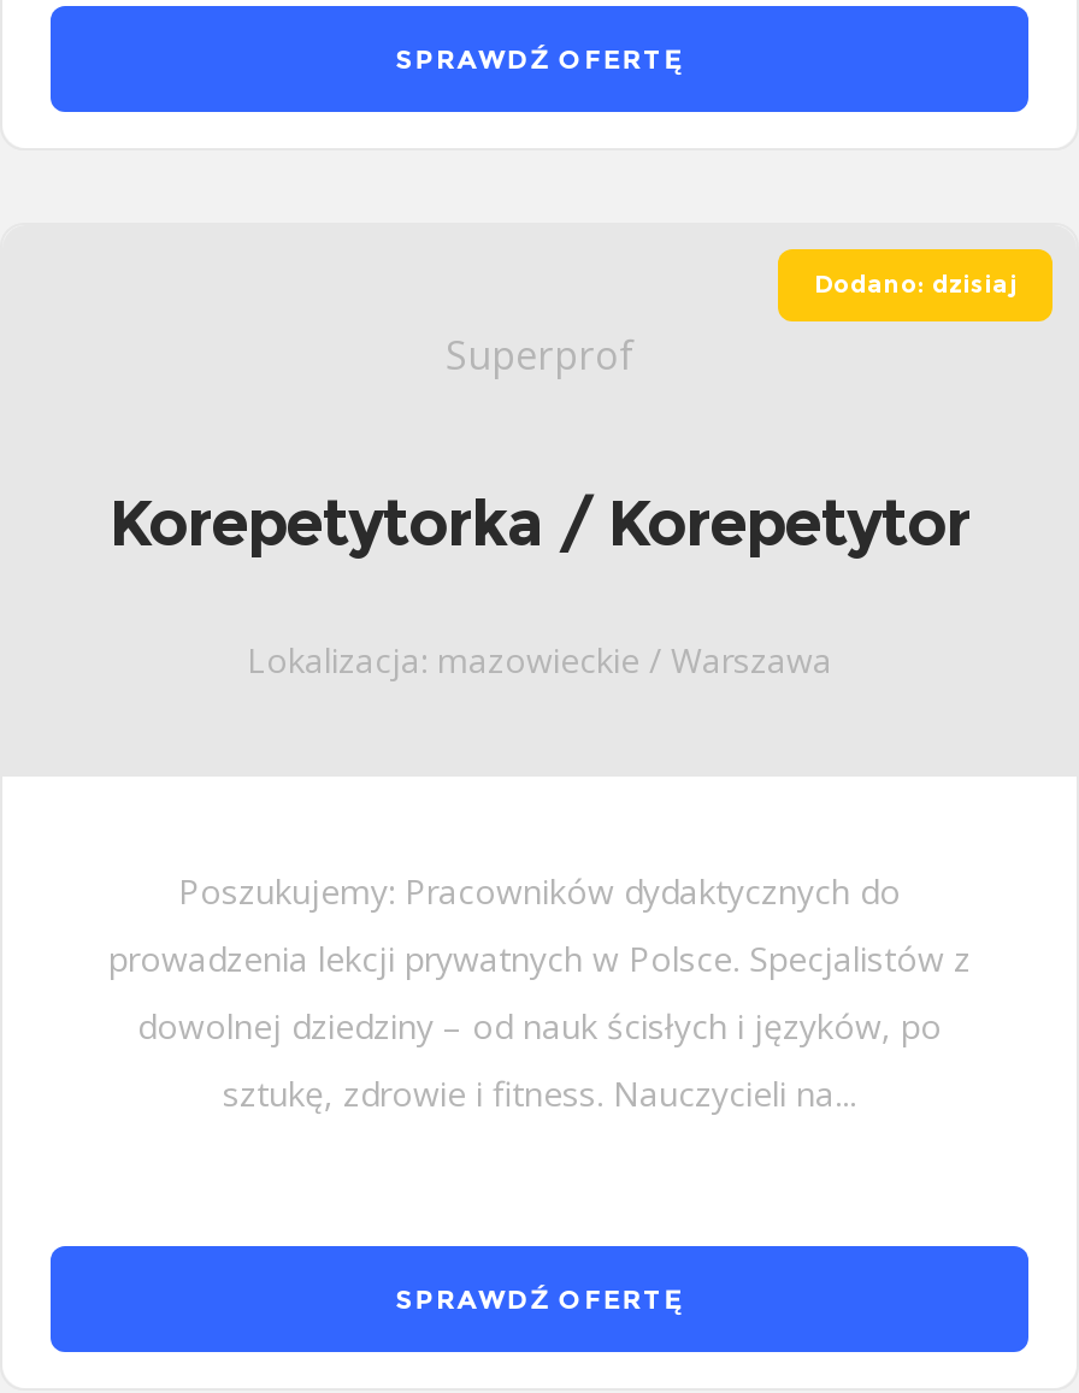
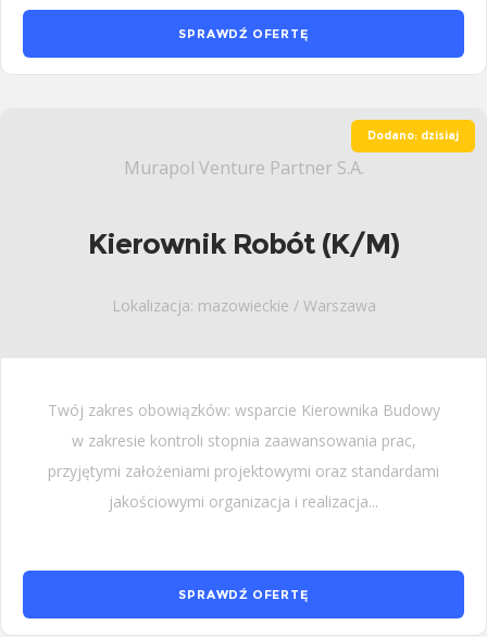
- Superprof
+ Murapol Venture Partner S.A.

- Korepetytorka / Korepetytor
+ Kierownik Robót (K/M)

- Poszukujemy: Pracowników dydaktycznych do
+ Twój zakres obowiązków: wsparcie Kierownika Budowy

- prowadzenia lekcji prywatnych w Polsce. Specjalistów z
+ w zakresie kontroli stopnia zaawansowania prac,

- dowolnej dziedziny – od nauk ścisłych i języków, po
+ przyjętymi założeniami projektowymi oraz standardami

- sztukę, zdrowie i fitness. Nauczycieli na...
+ jakościowymi organizacja i realizacja...
